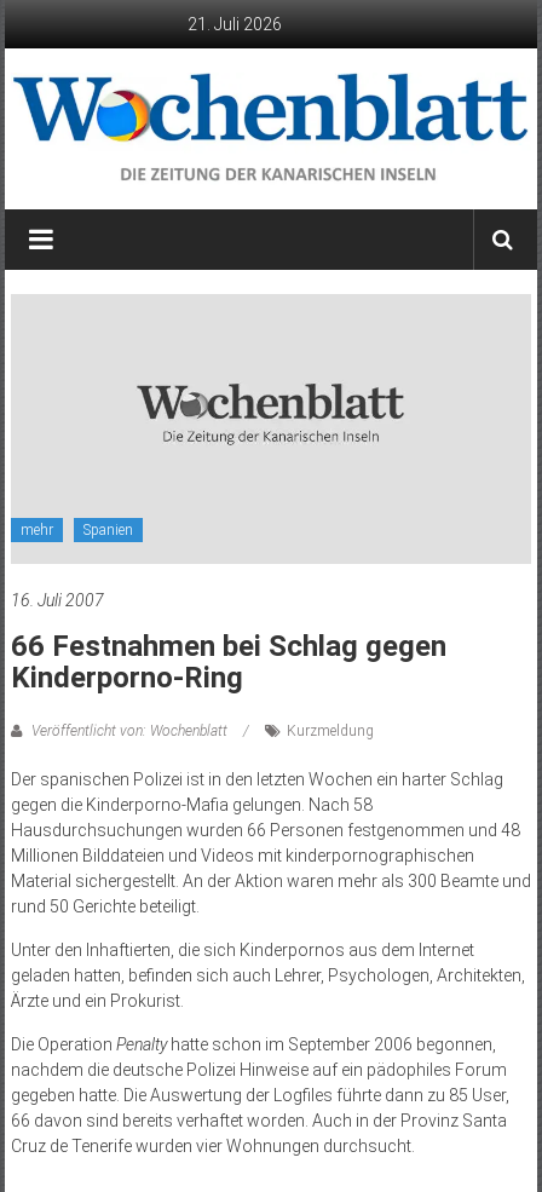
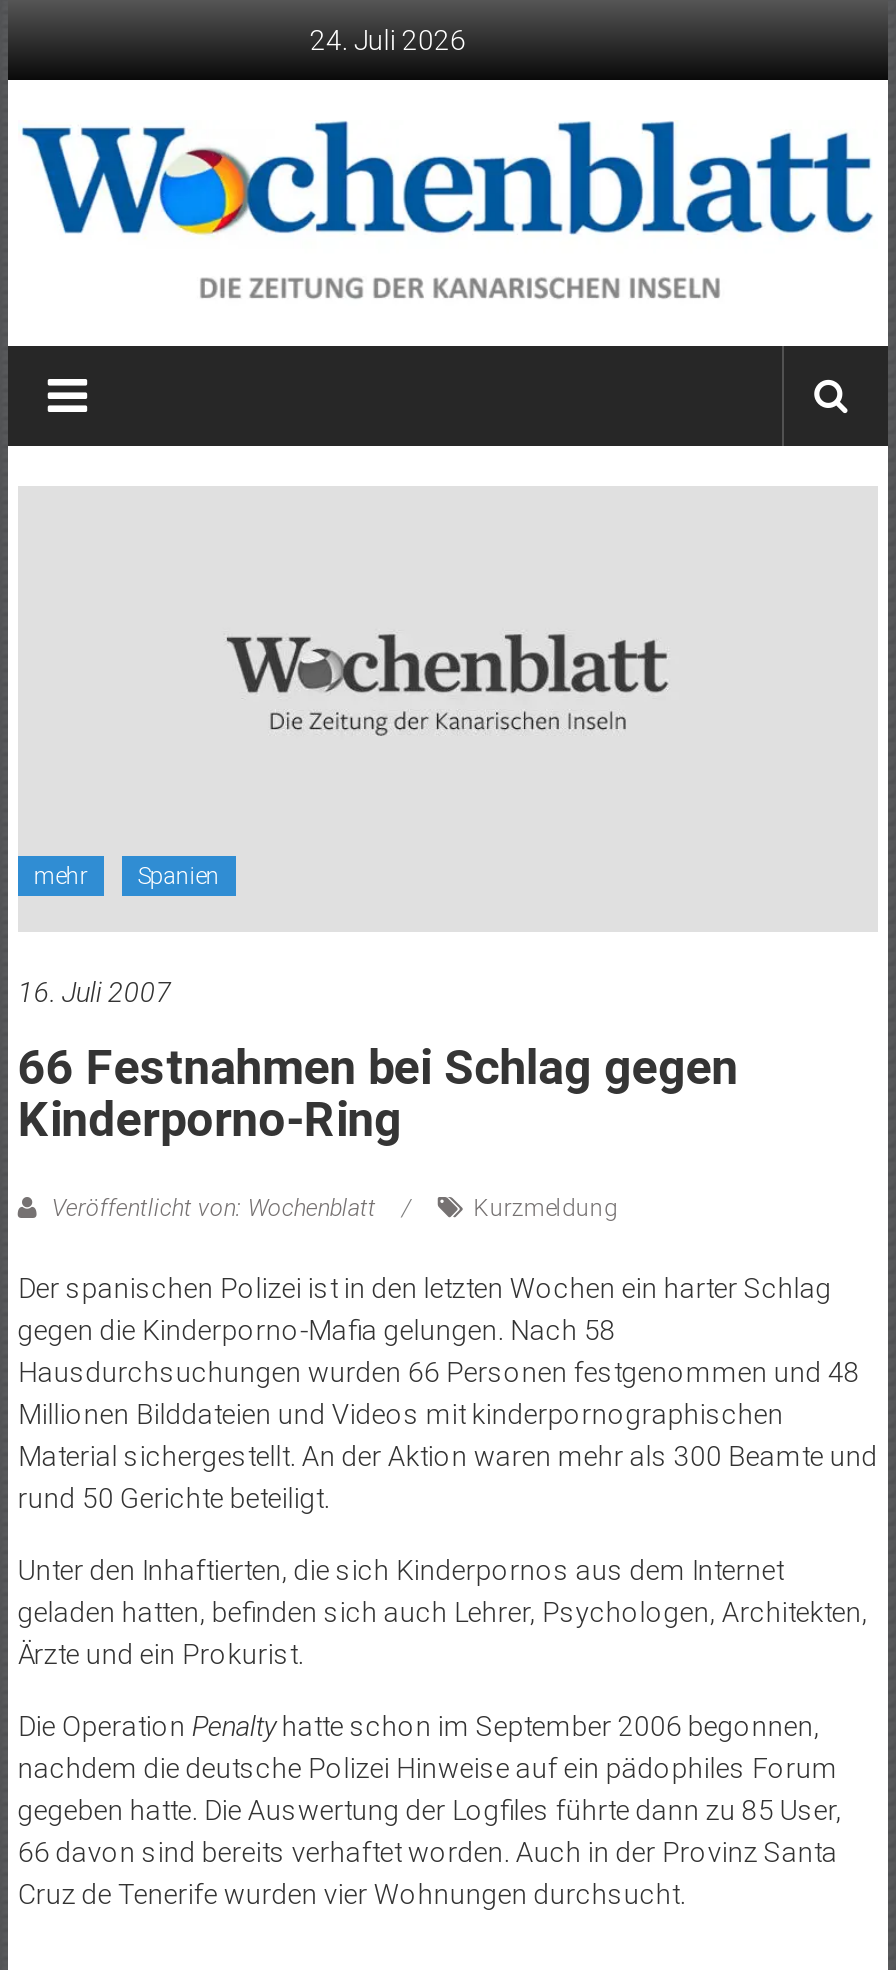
- 21. Juli 2026
+ 24. Juli 2026
